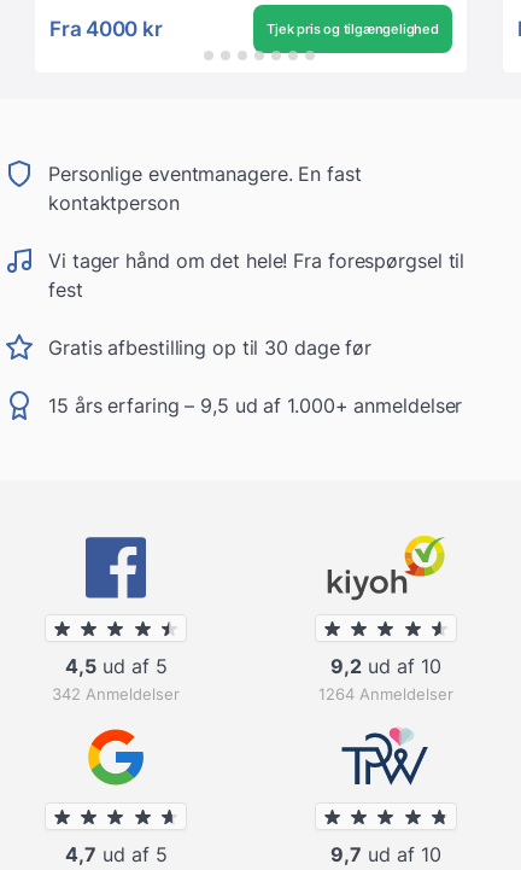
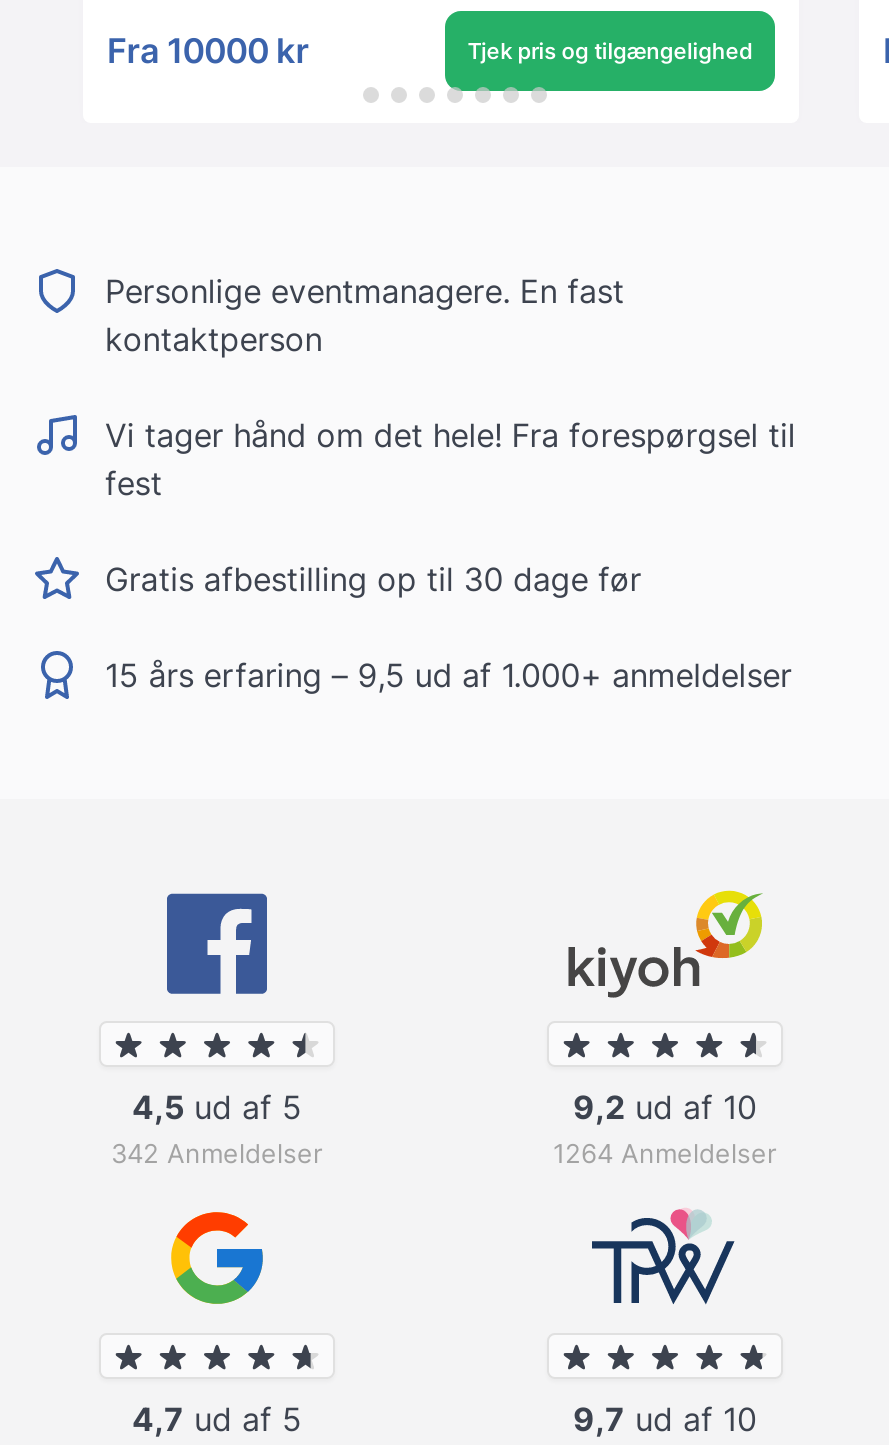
- Fra 4000 kr
+ Fra 10000 kr
